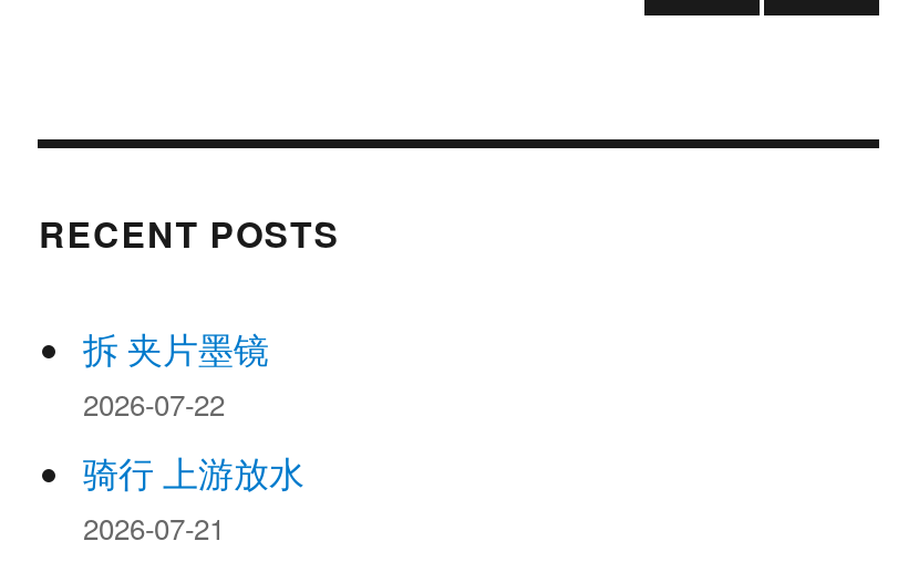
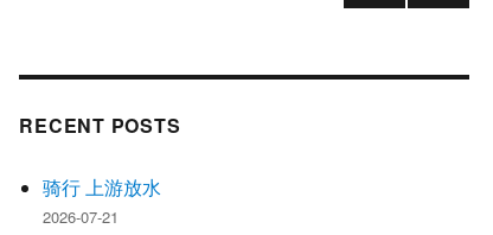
- 拆 夹片墨镜
- 2026-07-22
